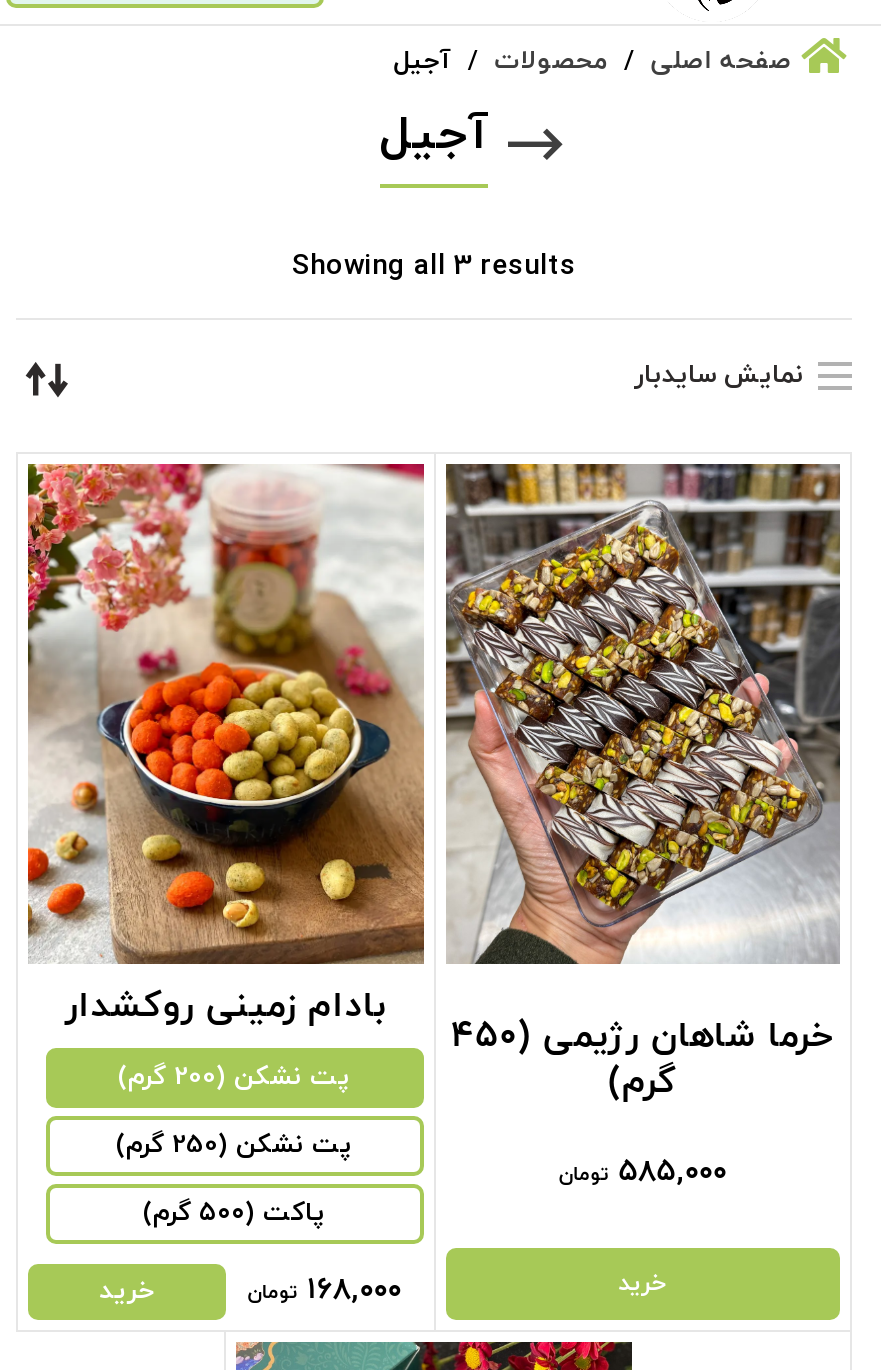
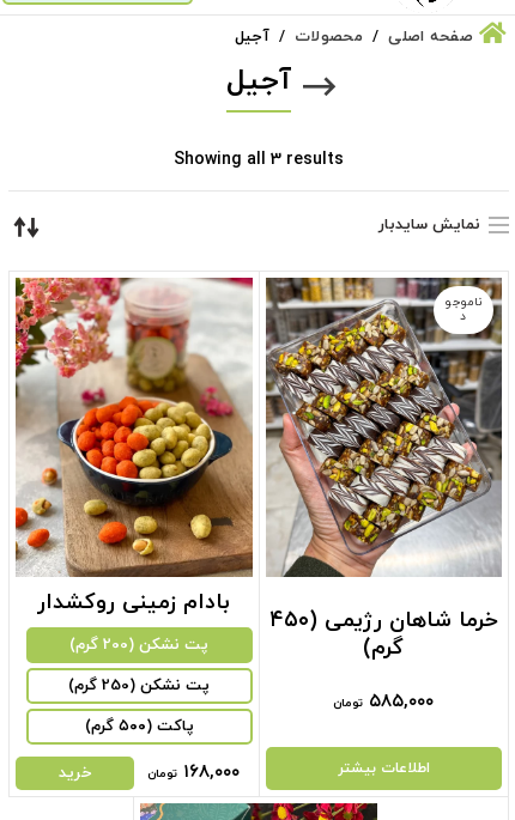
+ ناموجو
+ د

- خرید
+ اطلاعات بیشتر
